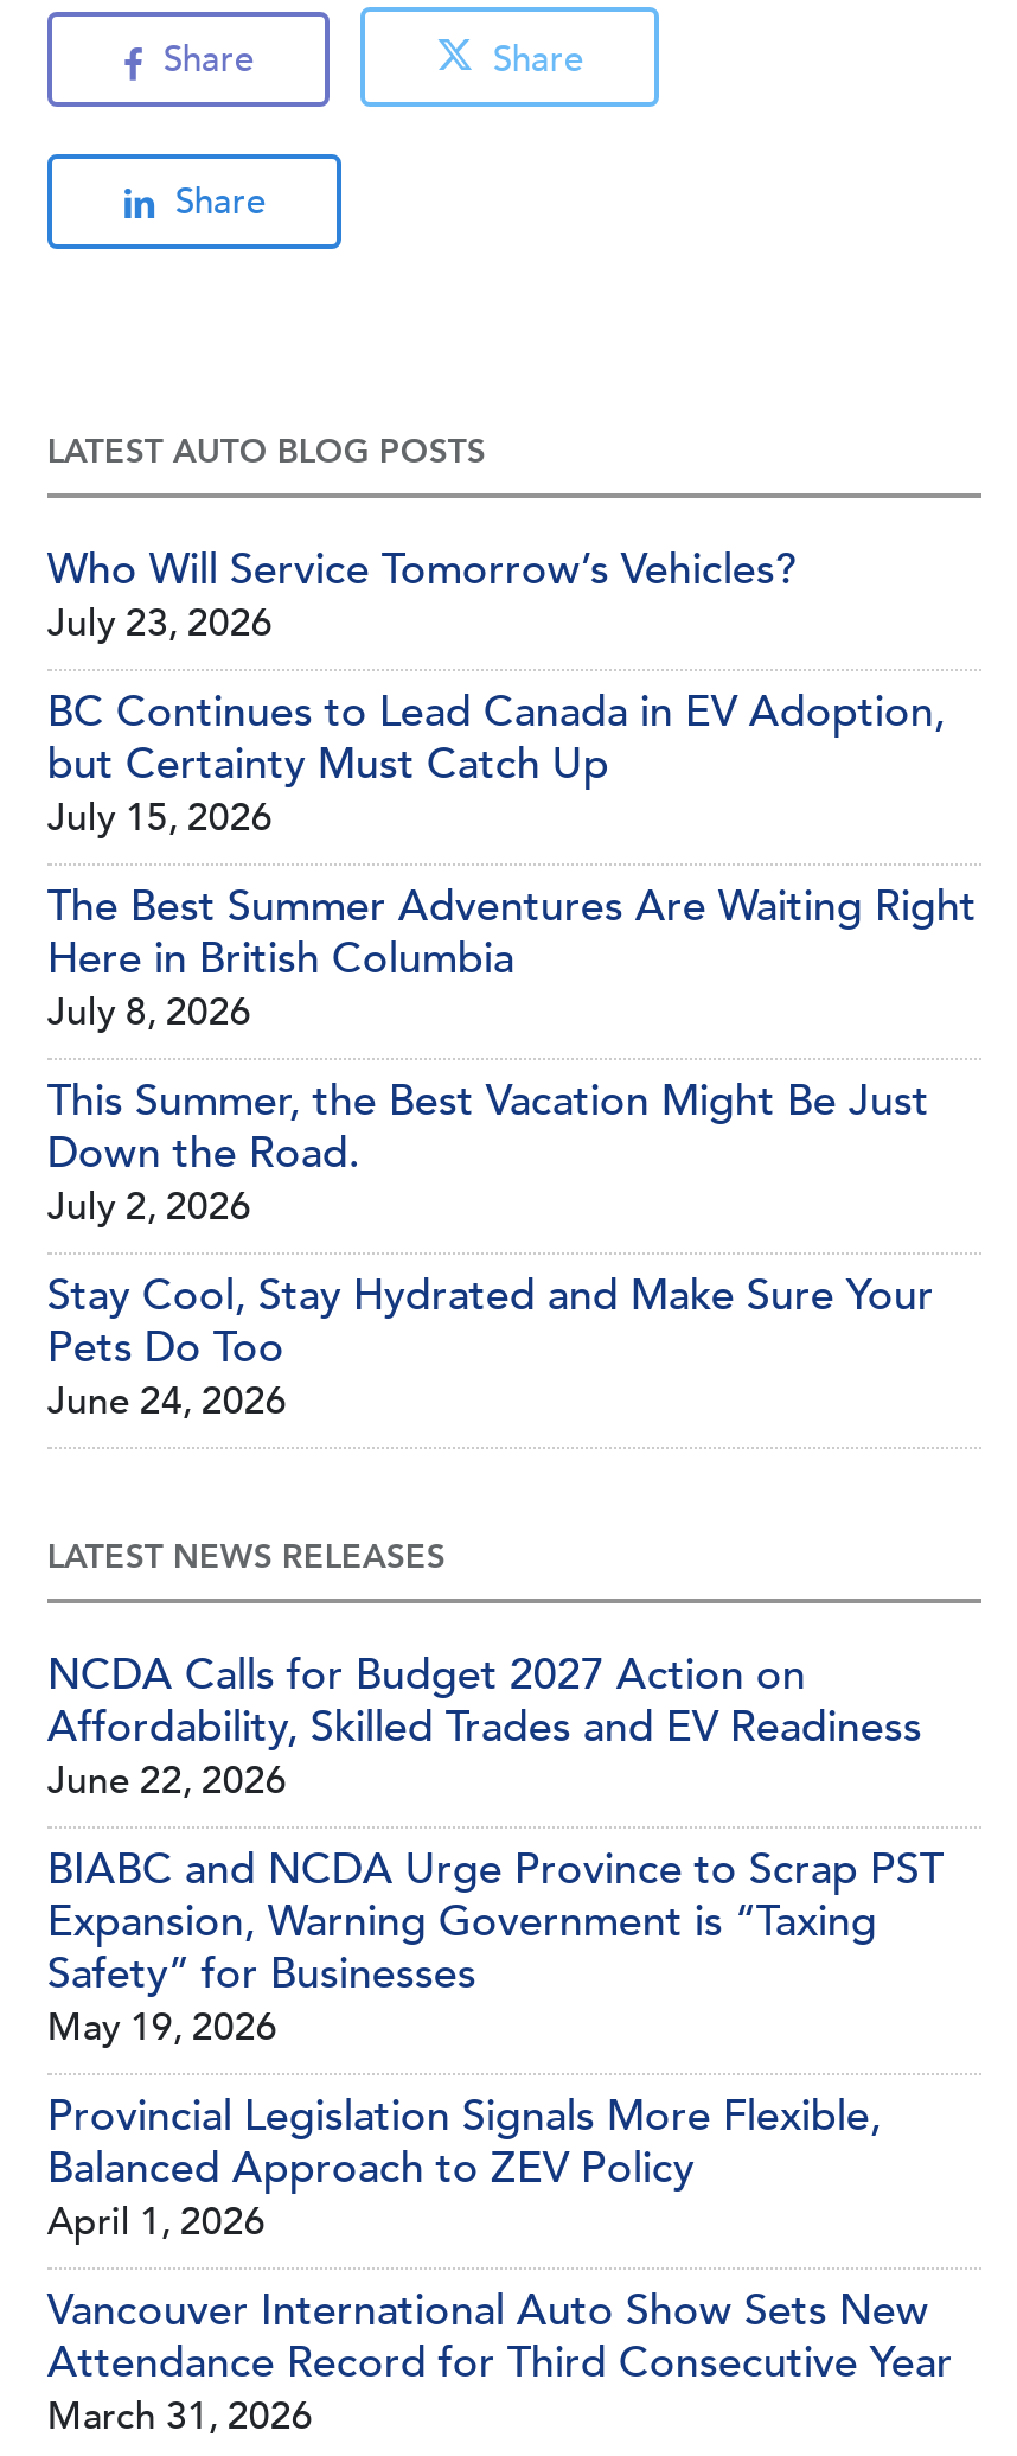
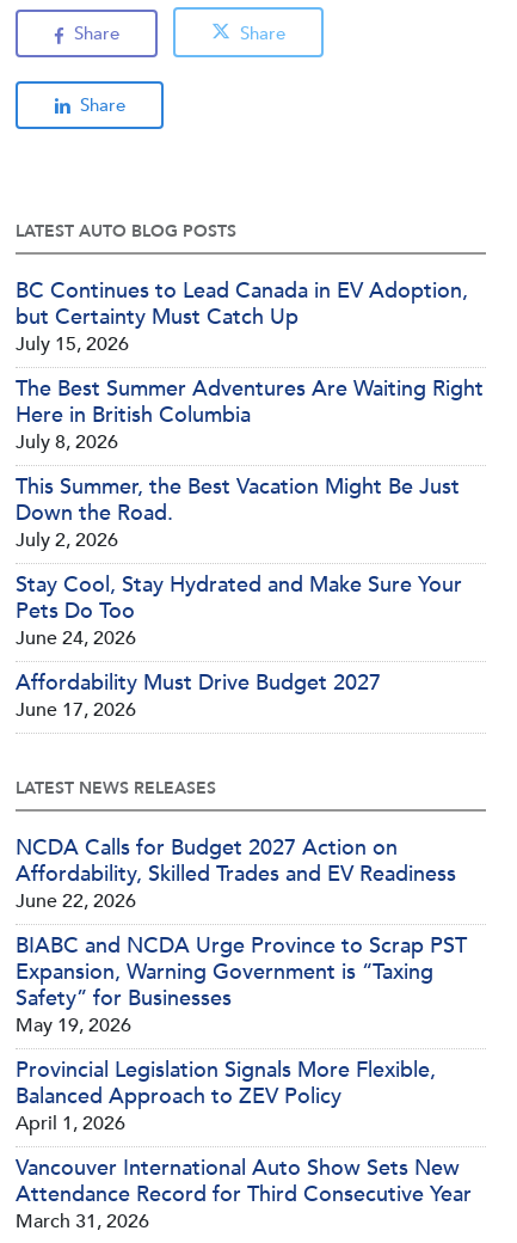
- Who Will Service Tomorrow’s Vehicles?
- July 23, 2026

moved up: BC Continues to Lead Canada in EV Adoption, | but Certainty Must Catch Up | July 15, 2026 | ... | Pets Do Too | June 24, 2026

+ Affordability Must Drive Budget 2027
+ June 17, 2026
